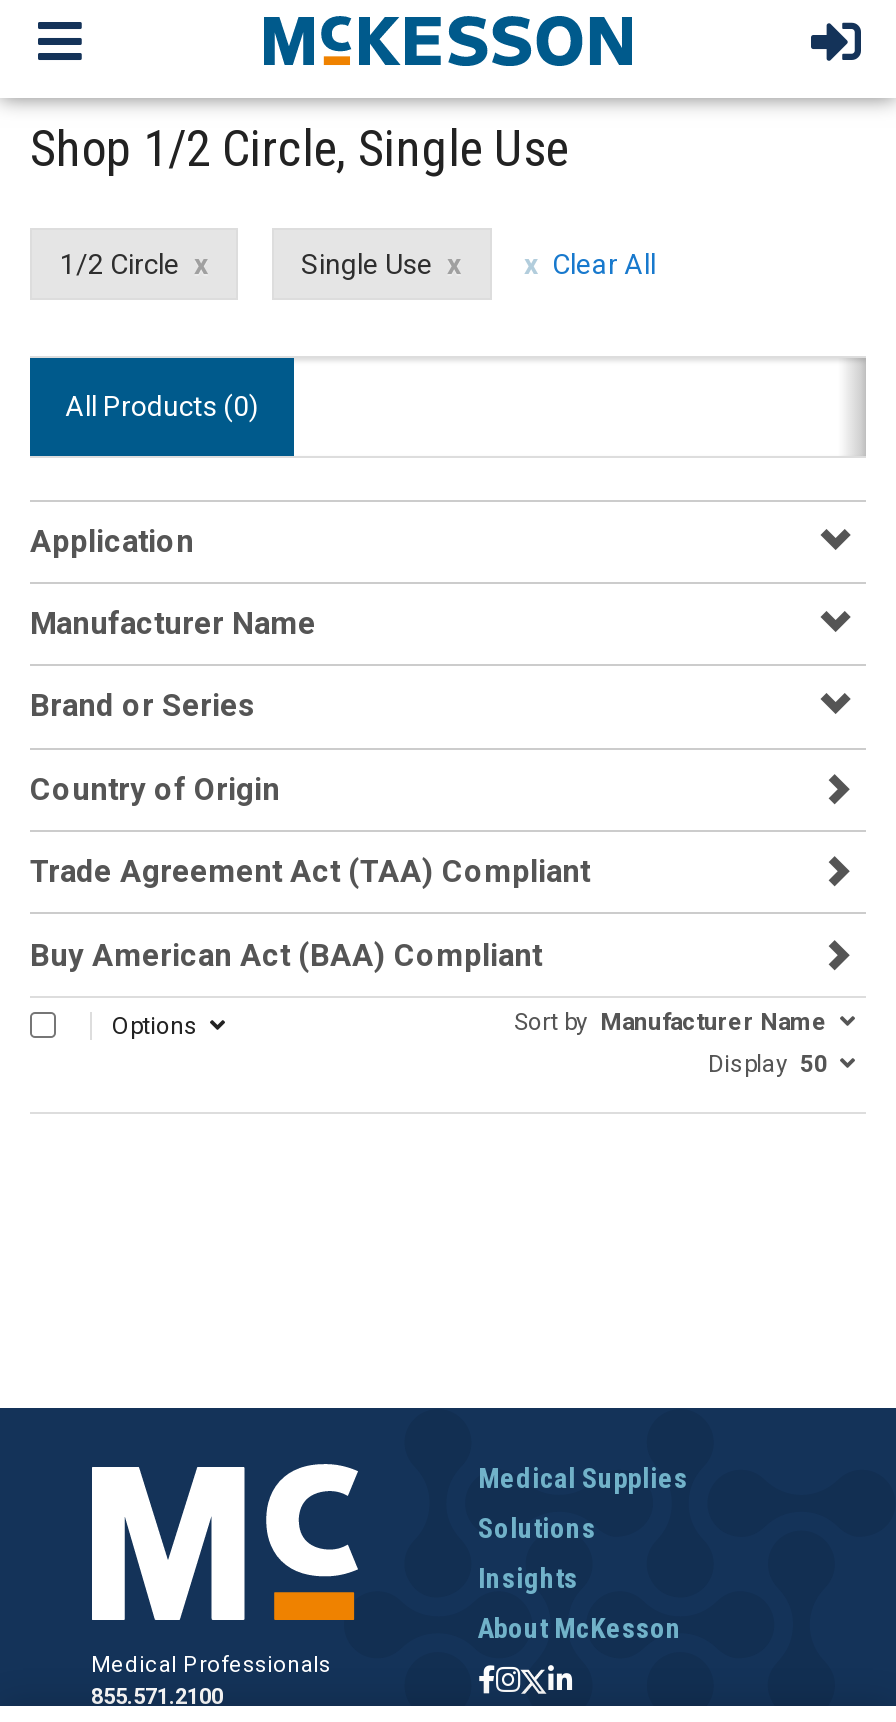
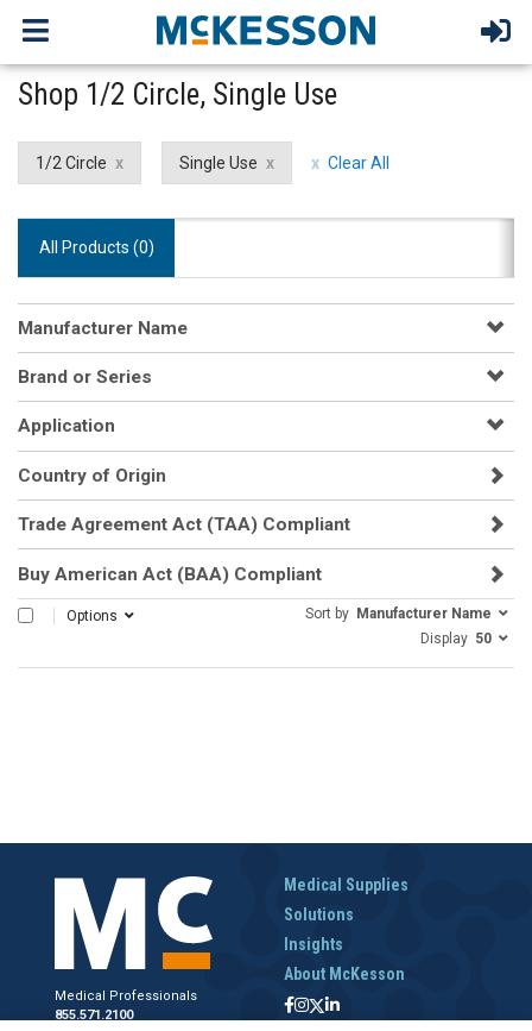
moved down: Application

moved up: Manufacturer Name | Brand or Series
